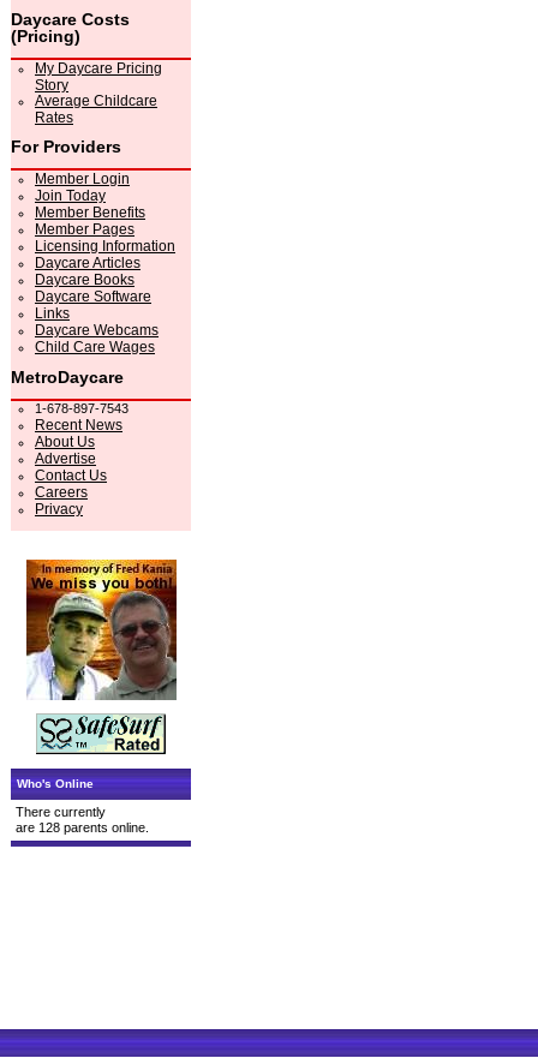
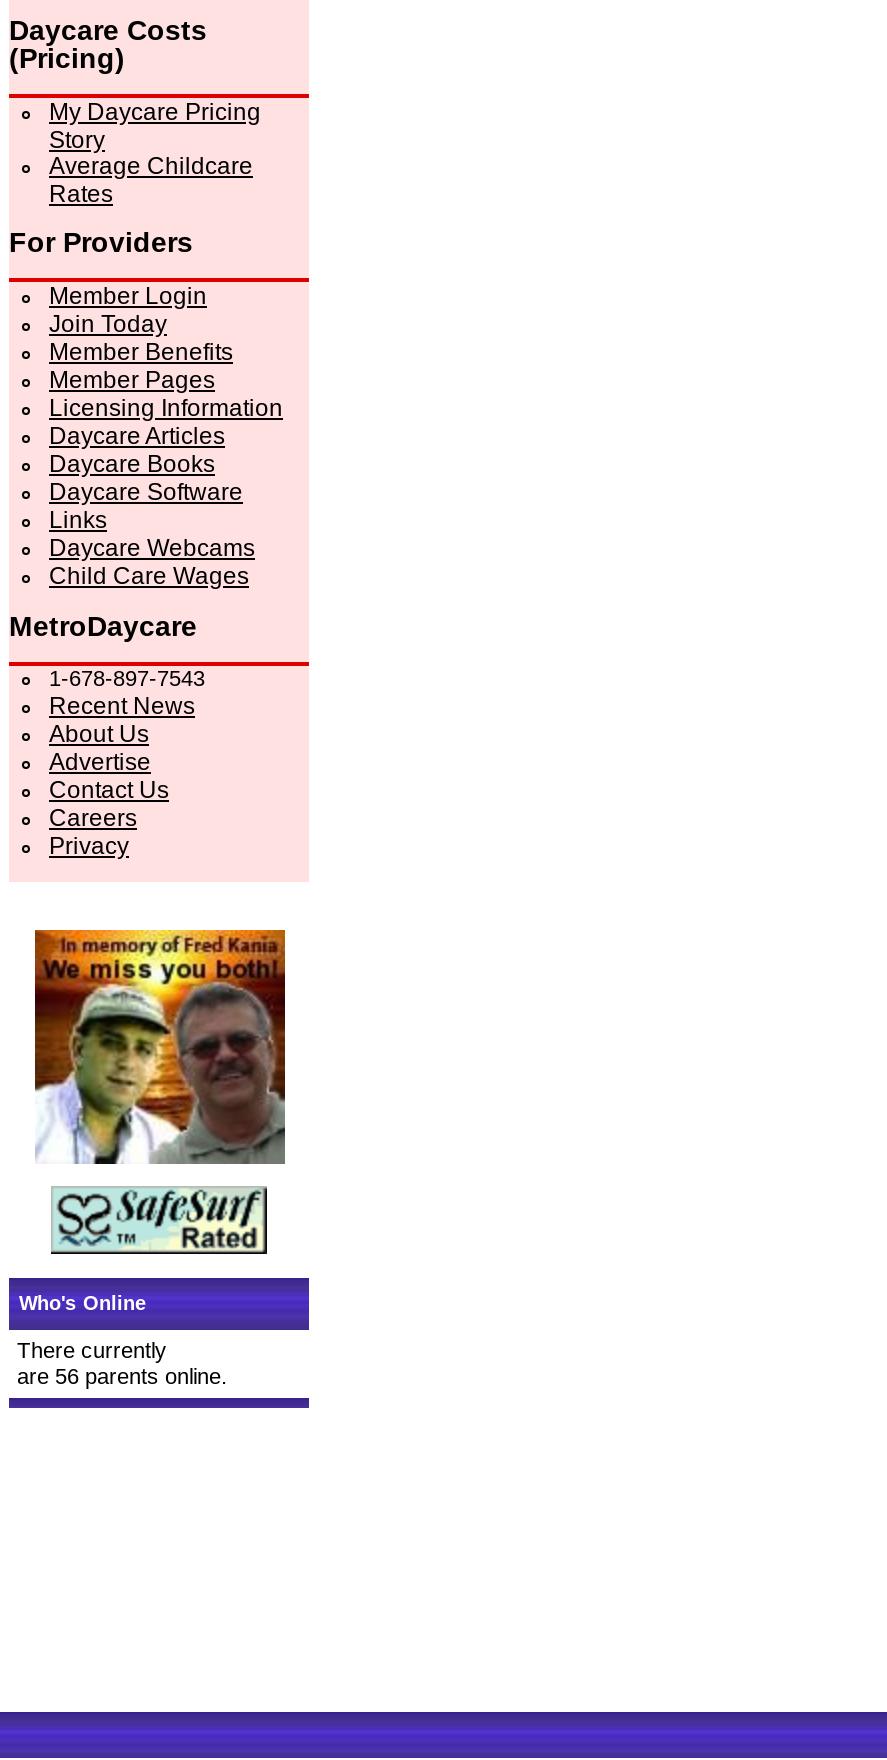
- are 128 parents online.
+ are 56 parents online.
